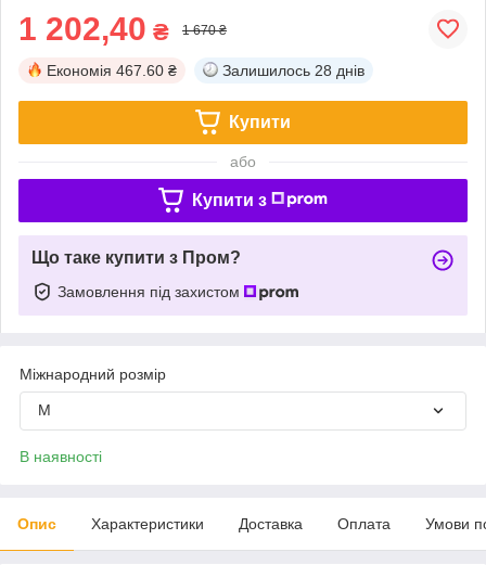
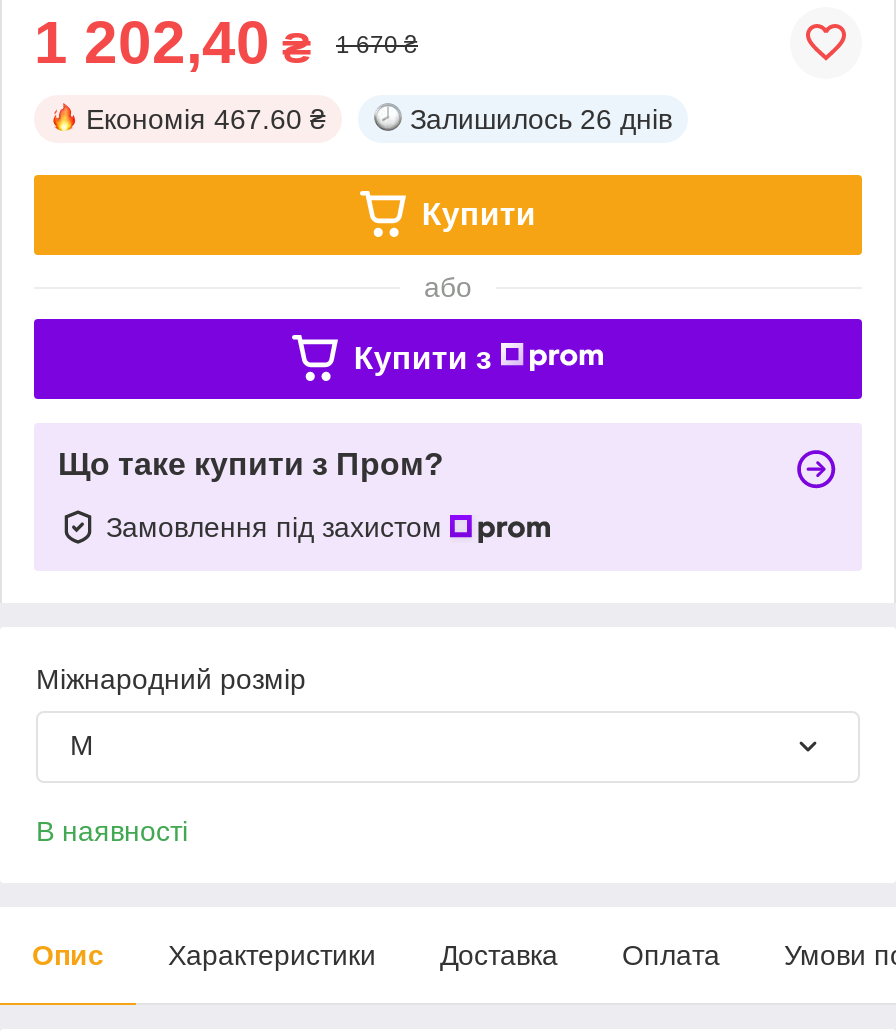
- Залишилось 28 днів
+ Залишилось 26 днів
